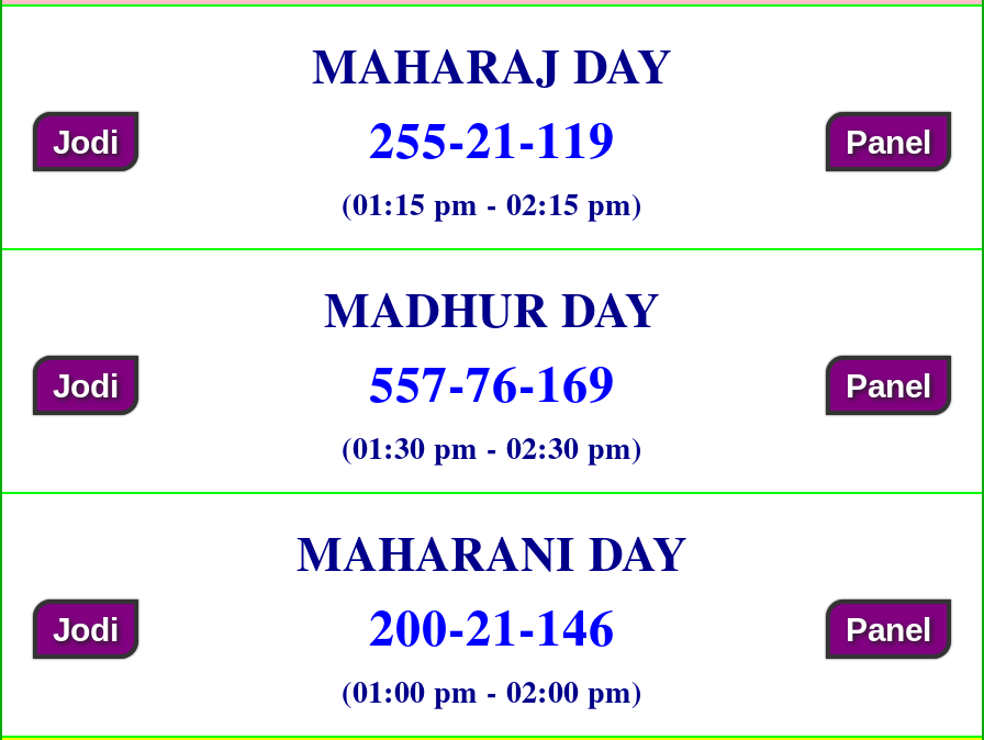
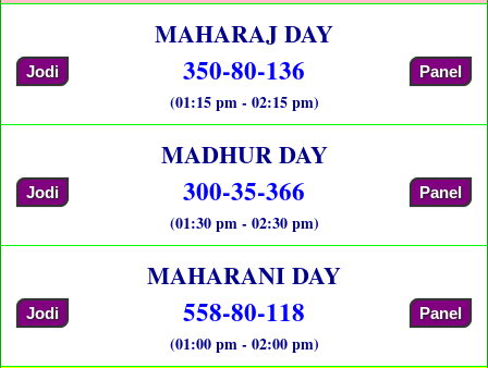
- 255-21-119
+ 350-80-136

- 557-76-169
+ 300-35-366

- 200-21-146
+ 558-80-118
